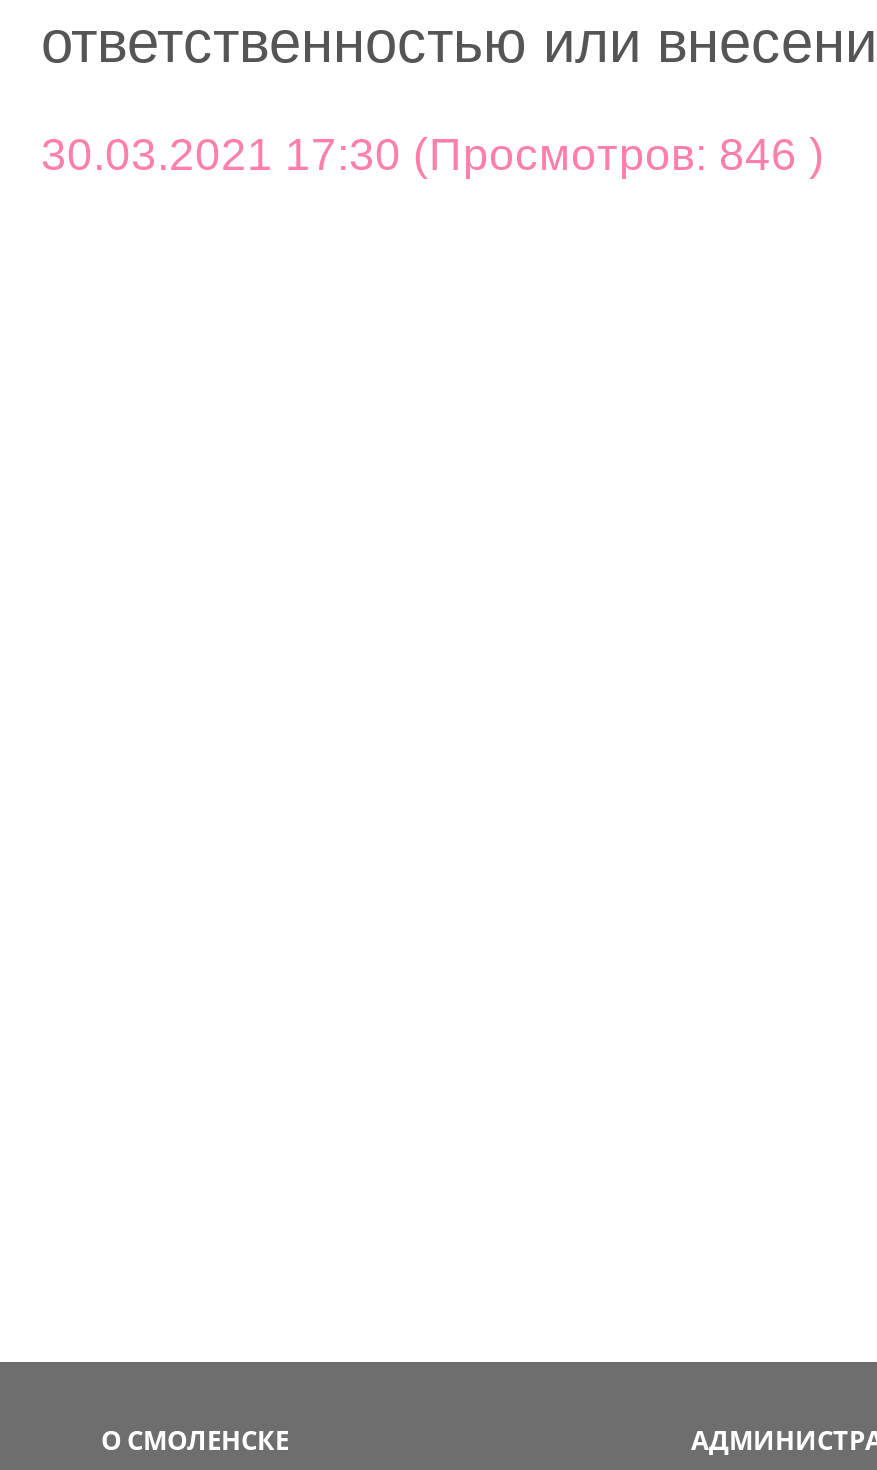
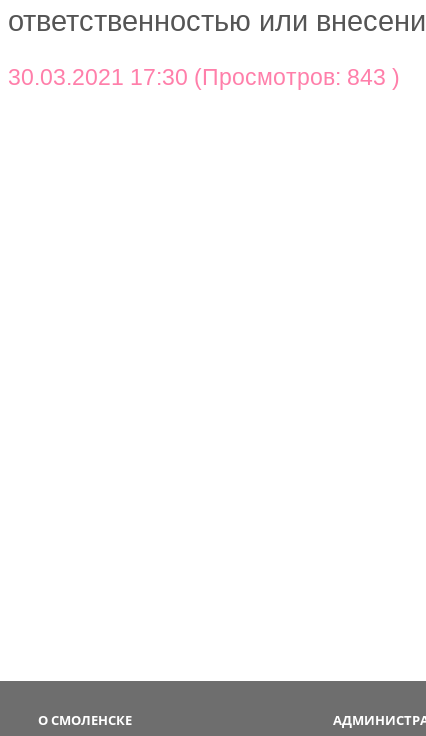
- 30.03.2021 17:30 (Просмотров: 846 )
+ 30.03.2021 17:30 (Просмотров: 843 )
